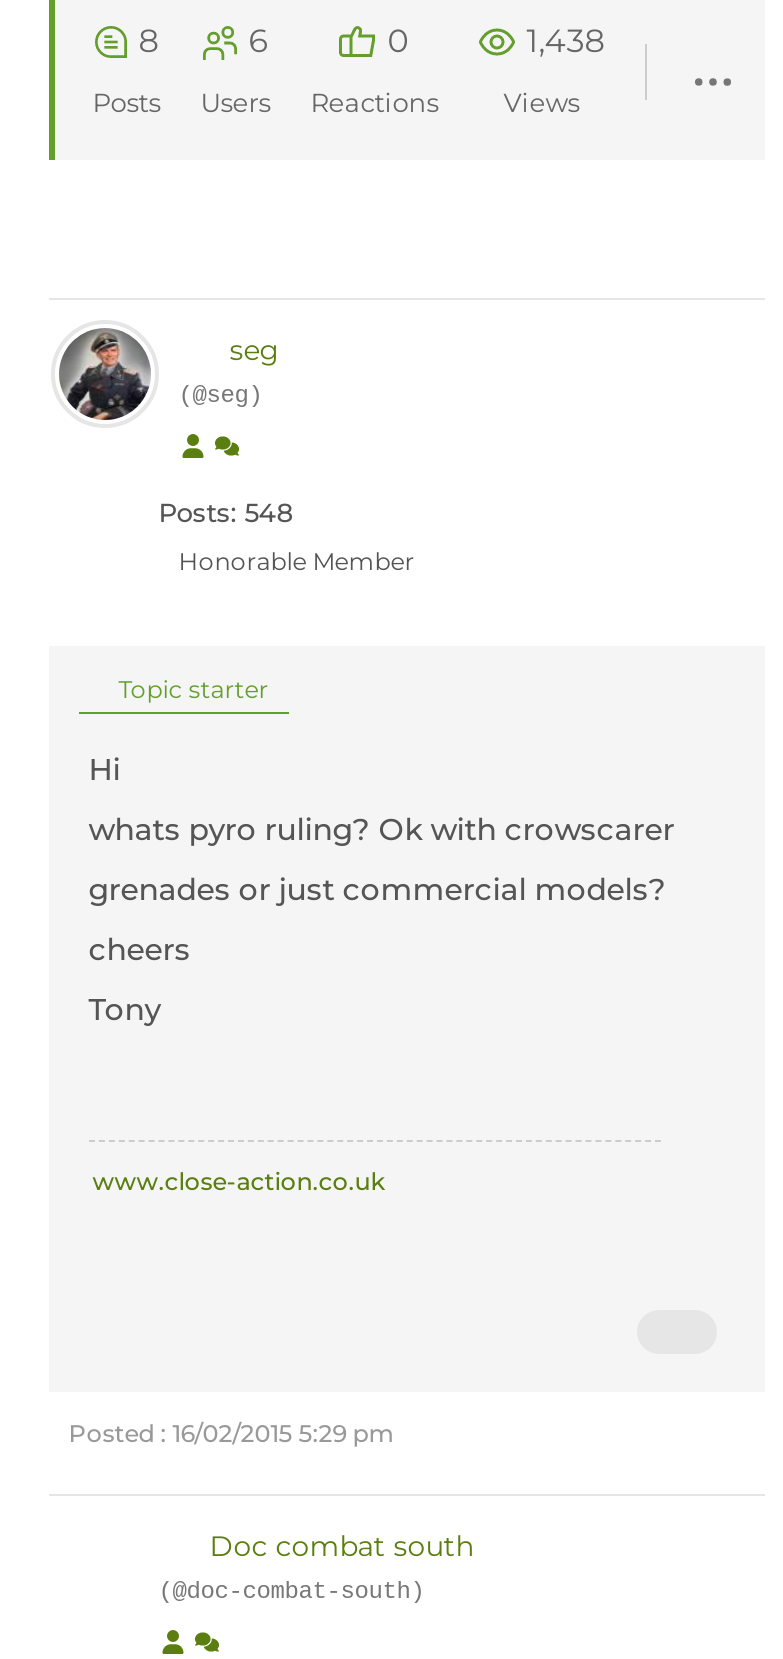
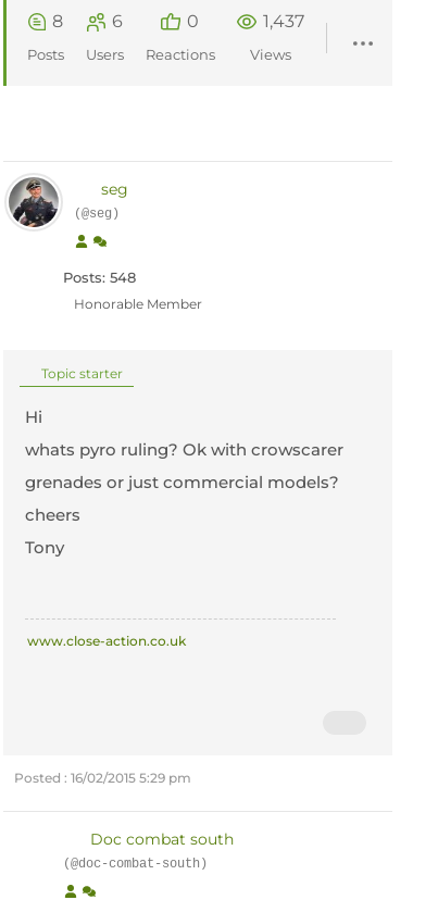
- 1,438
+ 1,437
